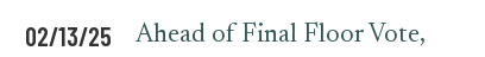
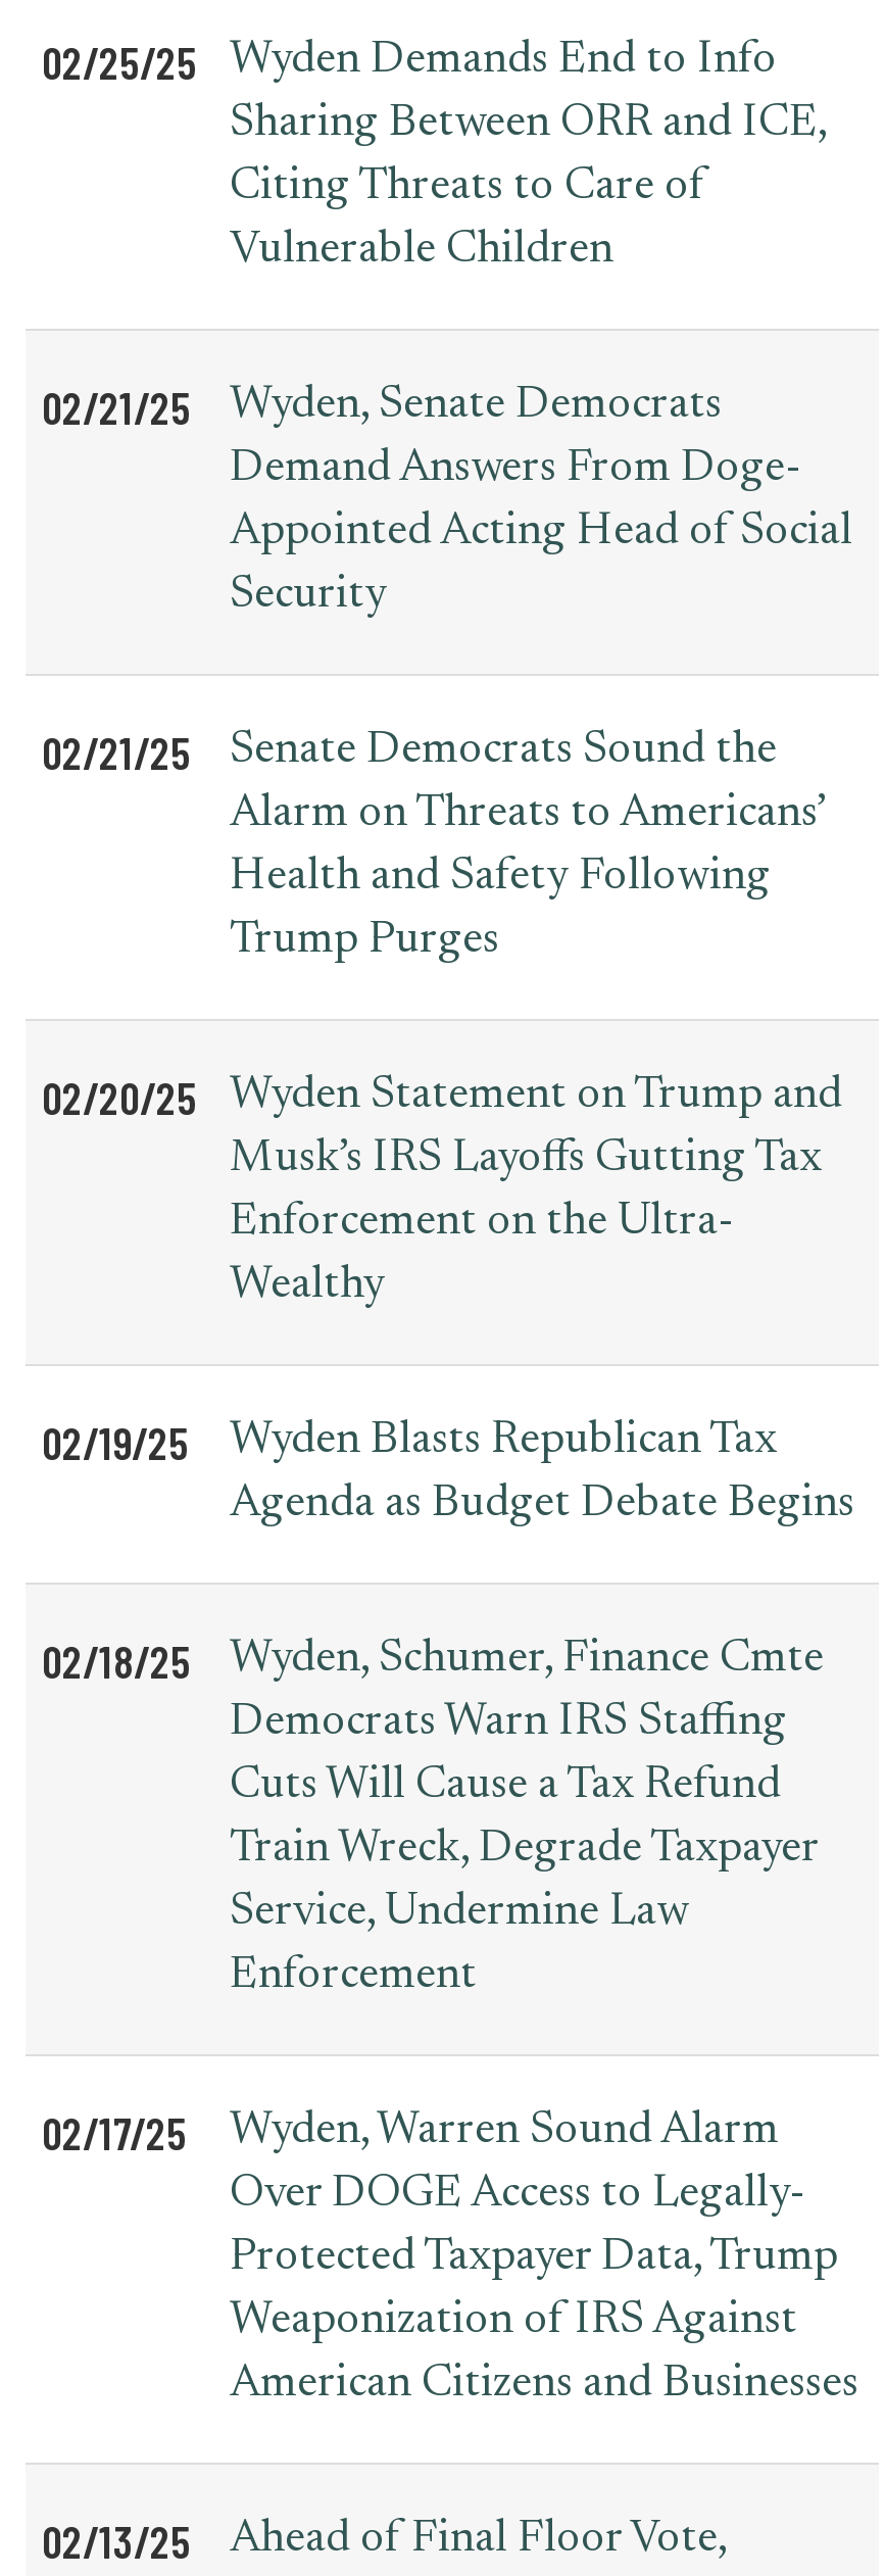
+ 02/25/25
+ Wyden Demands End to Info
+ Sharing Between ORR and ICE,
+ Citing Threats to Care of
+ Vulnerable Children
+ 02/21/25
+ Wyden, Senate Democrats
+ Demand Answers From Doge-
+ Appointed Acting Head of Social
+ Security
+ 02/21/25
+ Senate Democrats Sound the
+ Alarm on Threats to Americans’
+ Health and Safety Following
+ Trump Purges
+ 02/20/25
+ Wyden Statement on Trump and
+ Musk’s IRS Layoffs Gutting Tax
+ Enforcement on the Ultra-
+ Wealthy
+ 02/19/25
+ Wyden Blasts Republican Tax
+ Agenda as Budget Debate Begins
+ 02/18/25
+ Wyden, Schumer, Finance Cmte
+ Democrats Warn IRS Staffing
+ Cuts Will Cause a Tax Refund
+ Train Wreck, Degrade Taxpayer
+ Service, Undermine Law
+ Enforcement
+ 02/17/25
+ Wyden, Warren Sound Alarm
+ Over DOGE Access to Legally-
+ Protected Taxpayer Data, Trump
+ Weaponization of IRS Against
+ American Citizens and Businesses
